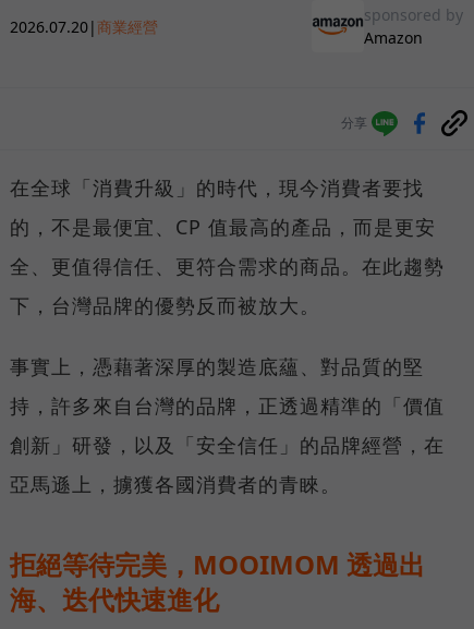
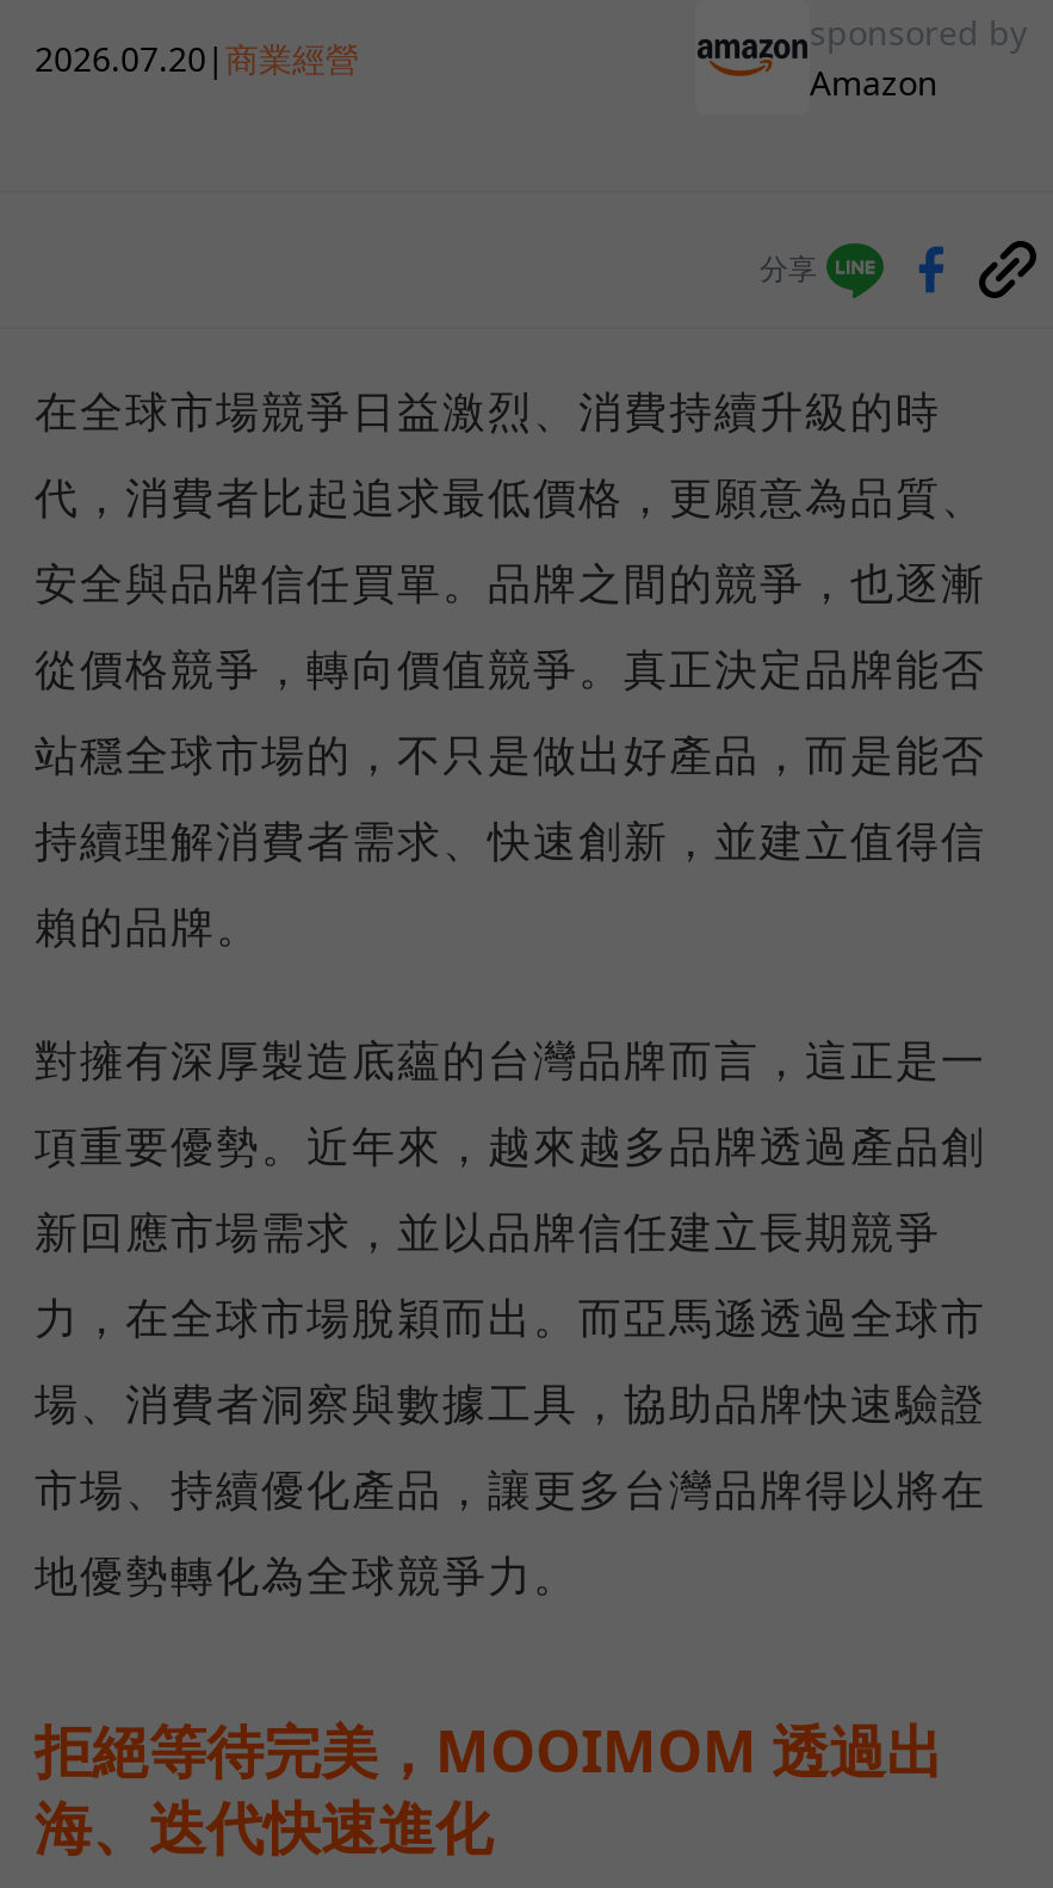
- 在全球「消費升級」的時代，現今消費者要找
- 的，不是最便宜、CP 值最高的產品，而是更安
- 全、更值得信任、更符合需求的商品。在此趨勢
- 下，台灣品牌的優勢反而被放大。
- 事實上，憑藉著深厚的製造底蘊、對品質的堅
- 持，許多來自台灣的品牌，正透過精準的「價值
- 創新」研發，以及「安全信任」的品牌經營，在
- 亞馬遜上，擄獲各國消費者的青睞。
+ 在全球市場競爭日益激烈、消費持續升級的時
+ 代，消費者比起追求最低價格，更願意為品質、
+ 安全與品牌信任買單。品牌之間的競爭，也逐漸
+ 從價格競爭，轉向價值競爭。真正決定品牌能否
+ 站穩全球市場的，不只是做出好產品，而是能否
+ 持續理解消費者需求、快速創新，並建立值得信
+ 賴的品牌。
+ 對擁有深厚製造底蘊的台灣品牌而言，這正是一
+ 項重要優勢。近年來，越來越多品牌透過產品創
+ 新回應市場需求，並以品牌信任建立長期競爭
+ 力，在全球市場脫穎而出。而亞馬遜透過全球市
+ 場、消費者洞察與數據工具，協助品牌快速驗證
+ 市場、持續優化產品，讓更多台灣品牌得以將在
+ 地優勢轉化為全球競爭力。
